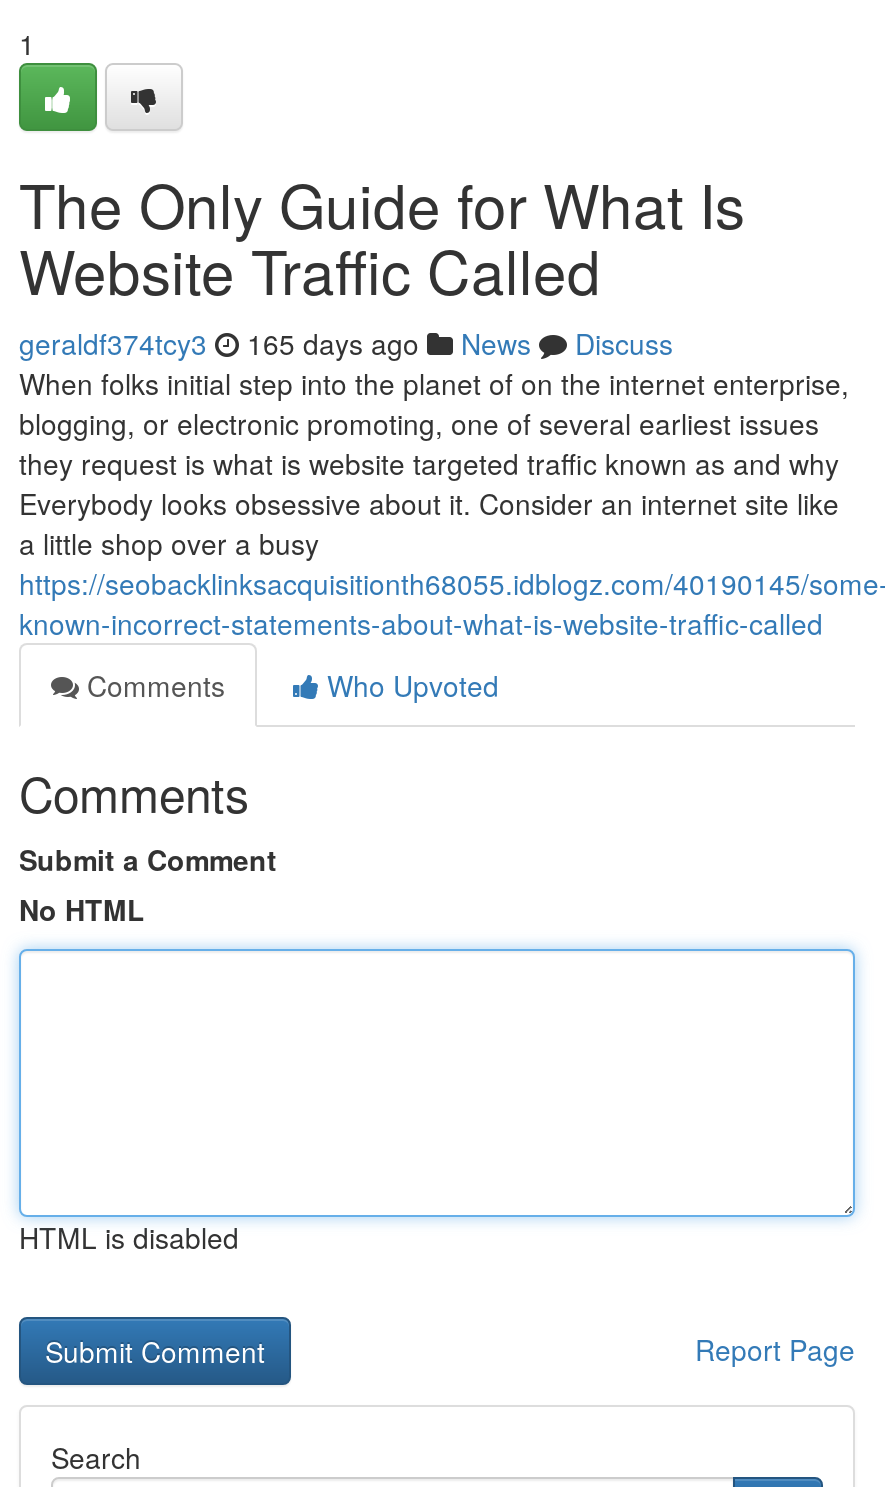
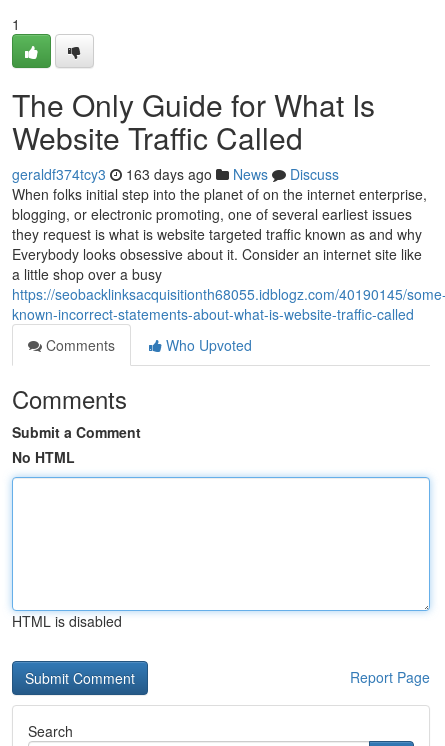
- geraldf374tcy3 165 days ago News Discuss
+ geraldf374tcy3 163 days ago News Discuss
